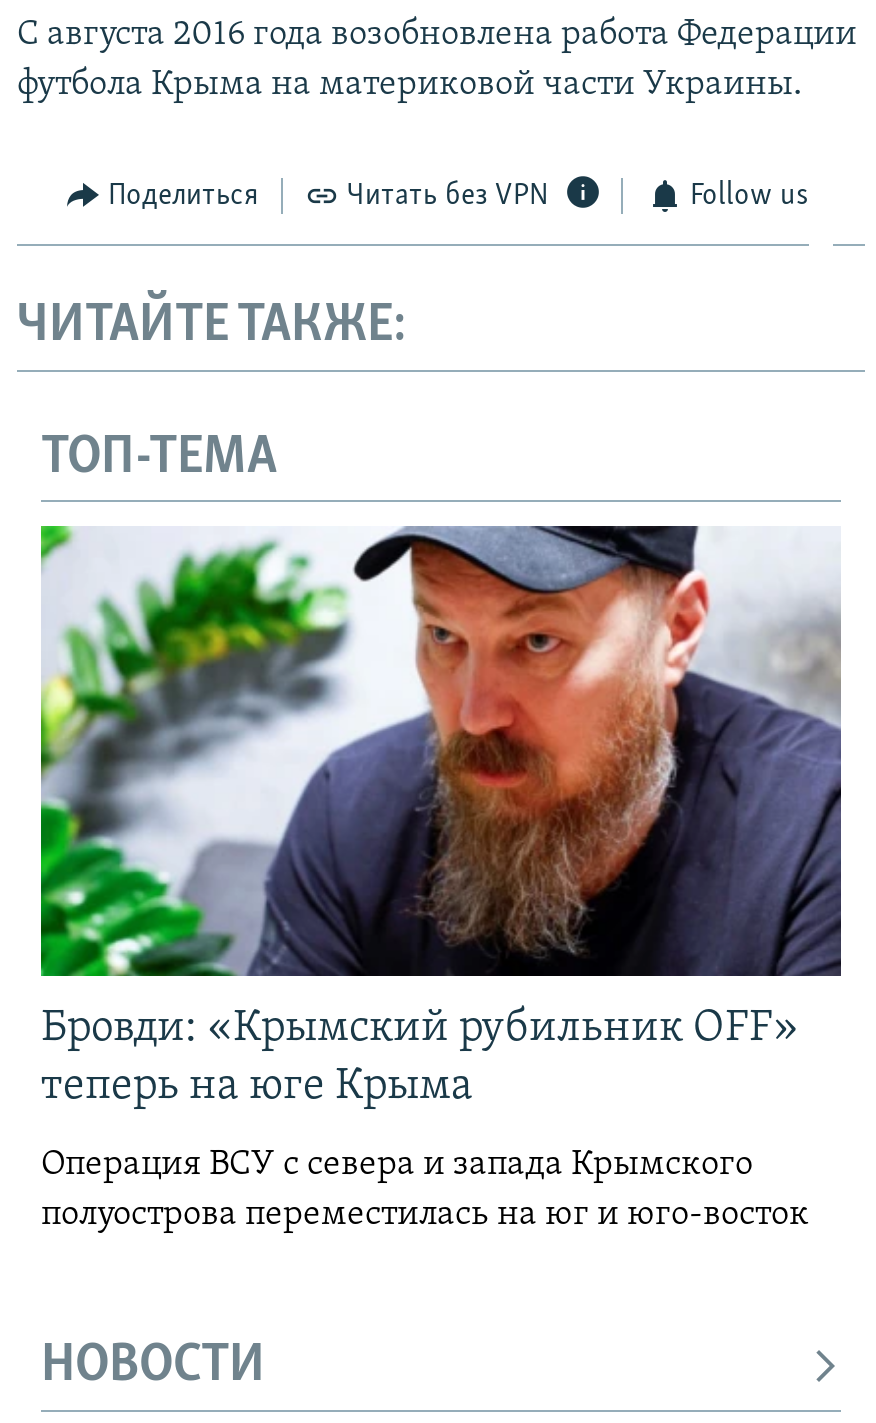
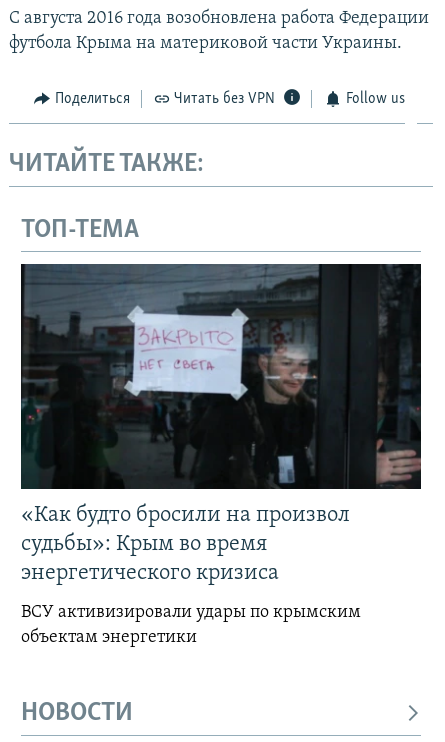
- [image]
- Бровди: «Крымский рубильник OFF»
- теперь на юге Крыма
+ [image]
+ «Как будто бросили на произвол
+ судьбы»: Крым во время
+ энергетического кризиса

- Операция ВСУ с севера и запада Крымского
- полуострова переместилась на юг и юго-восток
+ ВСУ активизировали удары по крымским
+ объектам энергетики
